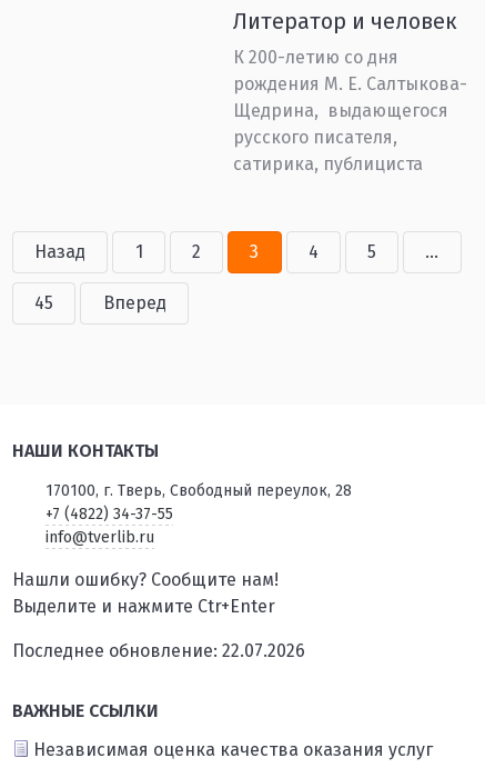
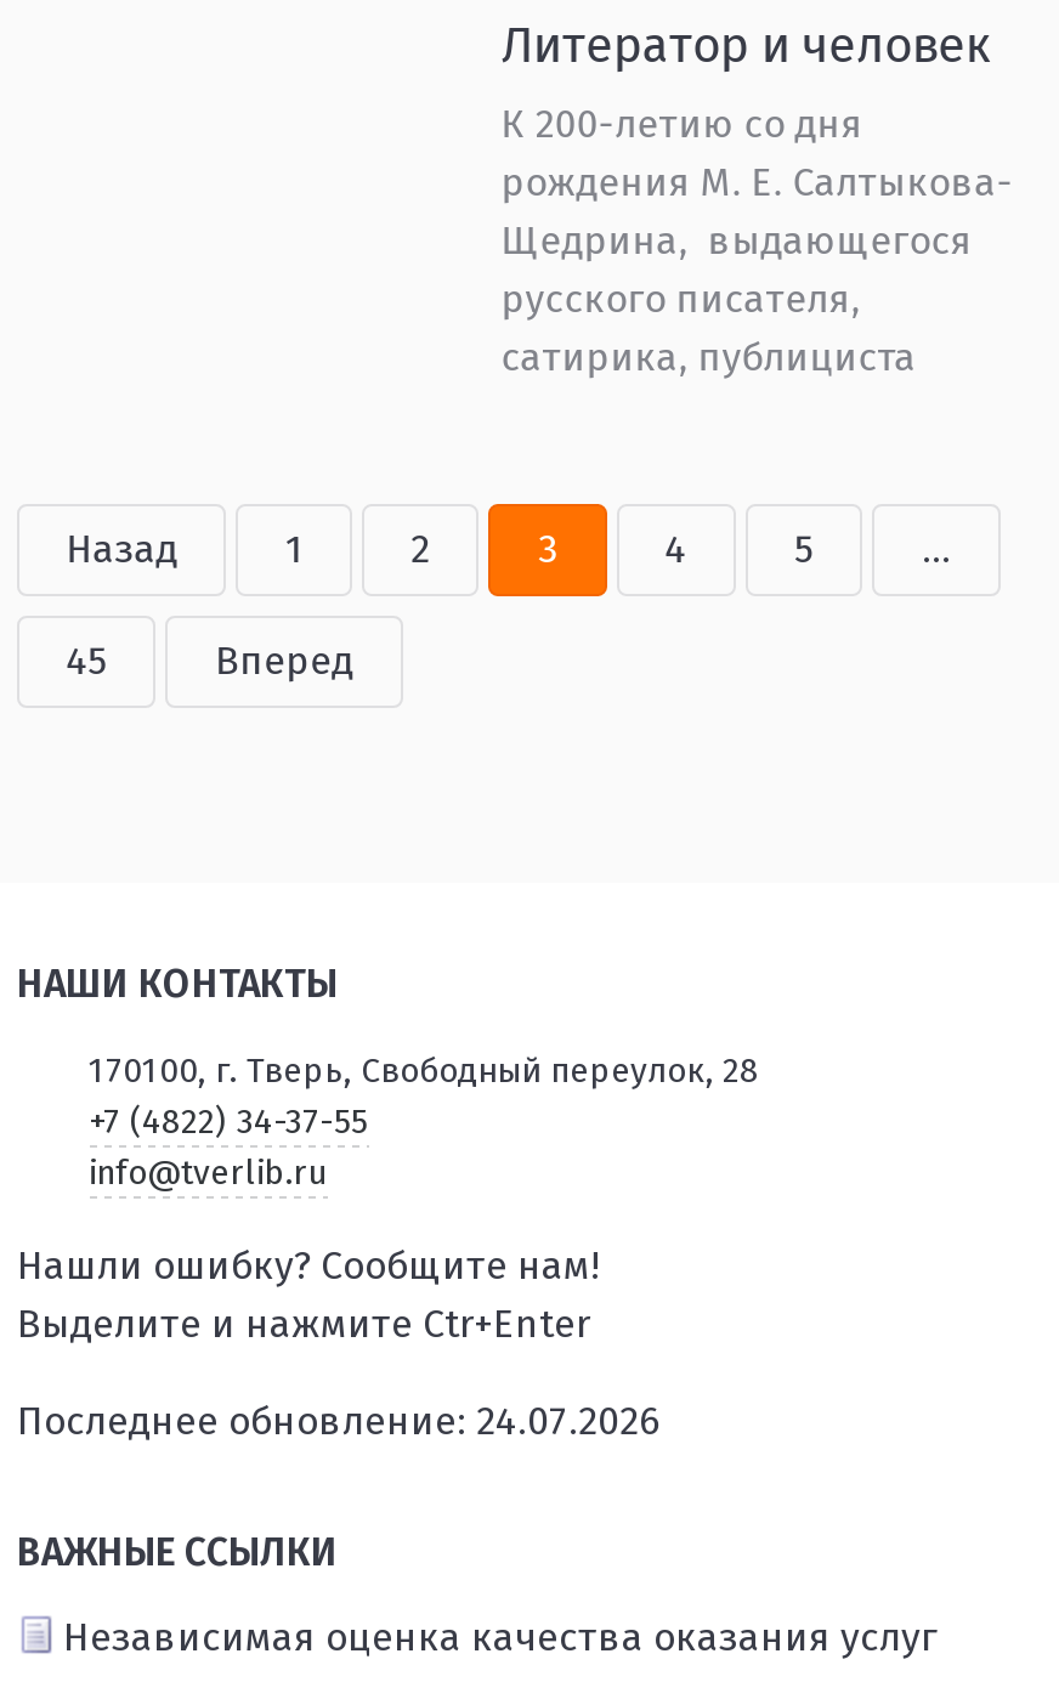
- Последнее обновление: 22.07.2026
+ Последнее обновление: 24.07.2026
